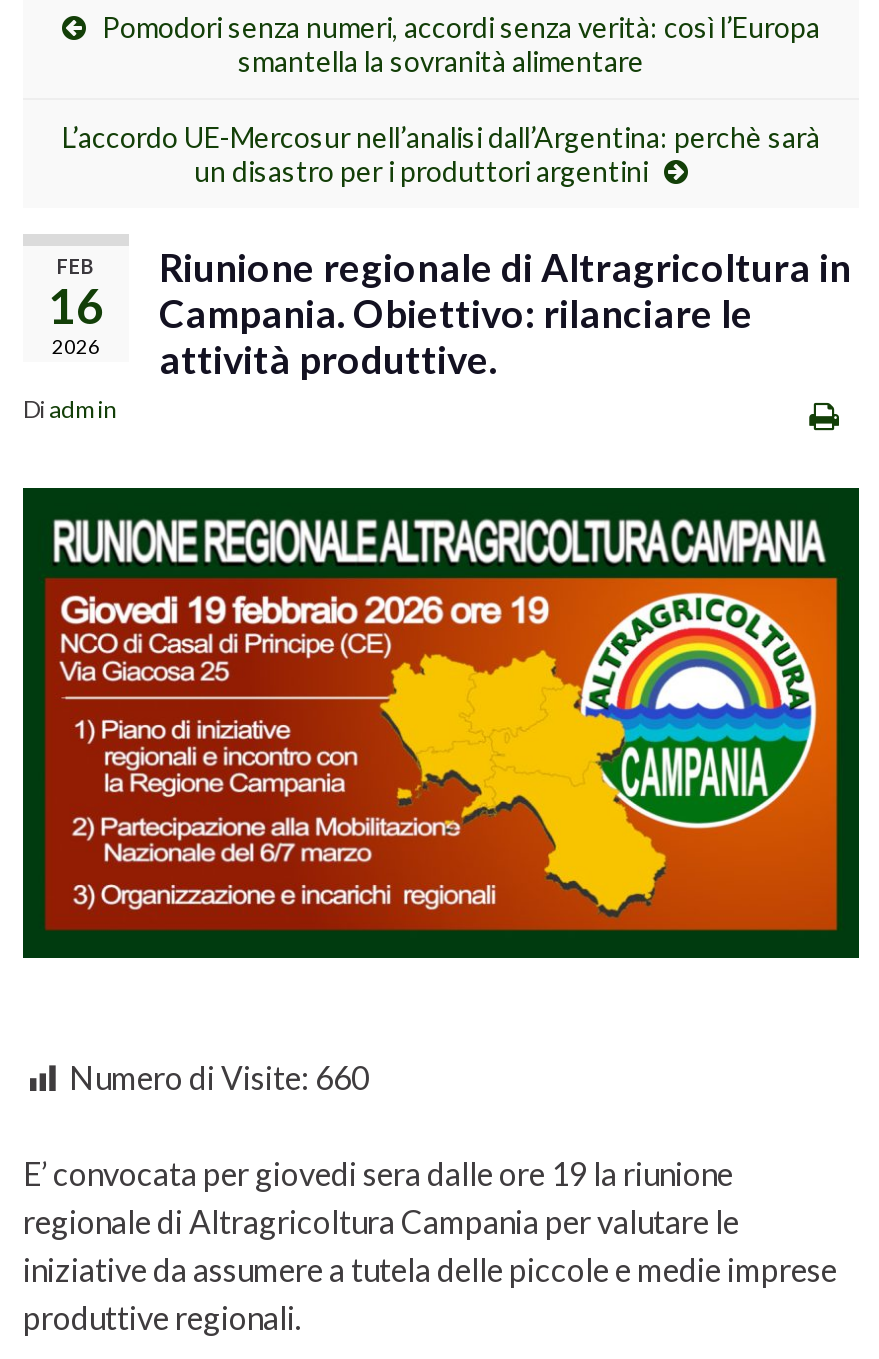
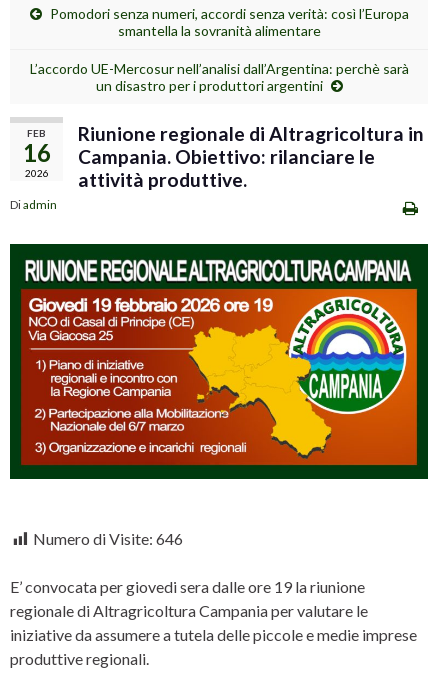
- Numero di Visite: 660
+ Numero di Visite: 646
